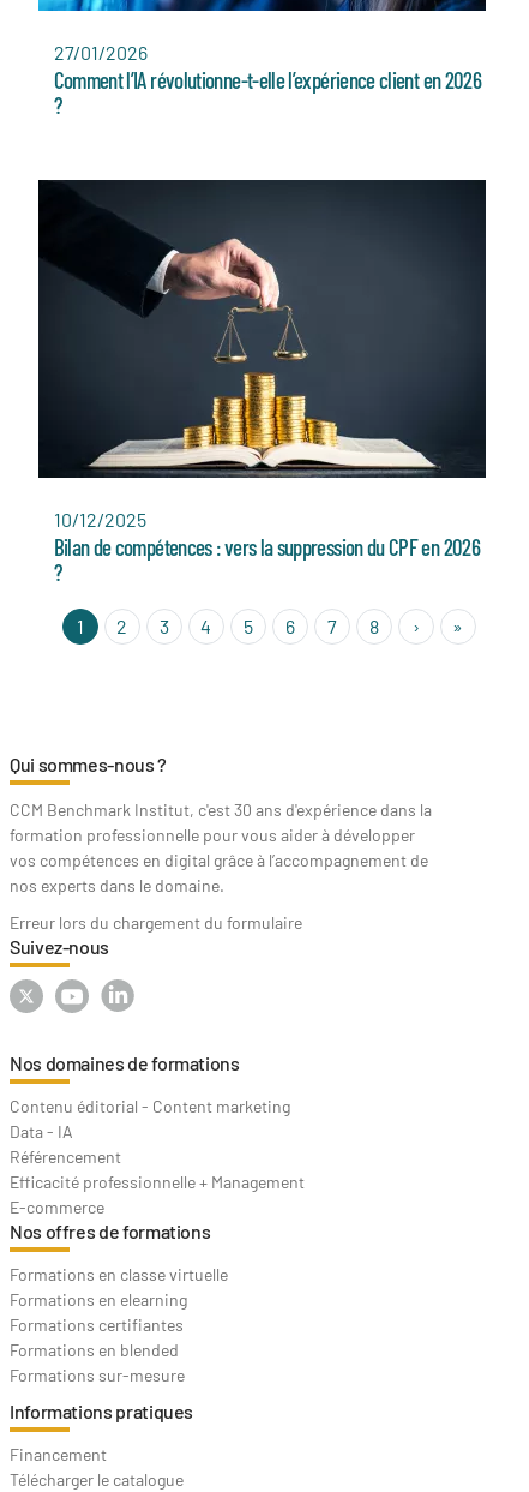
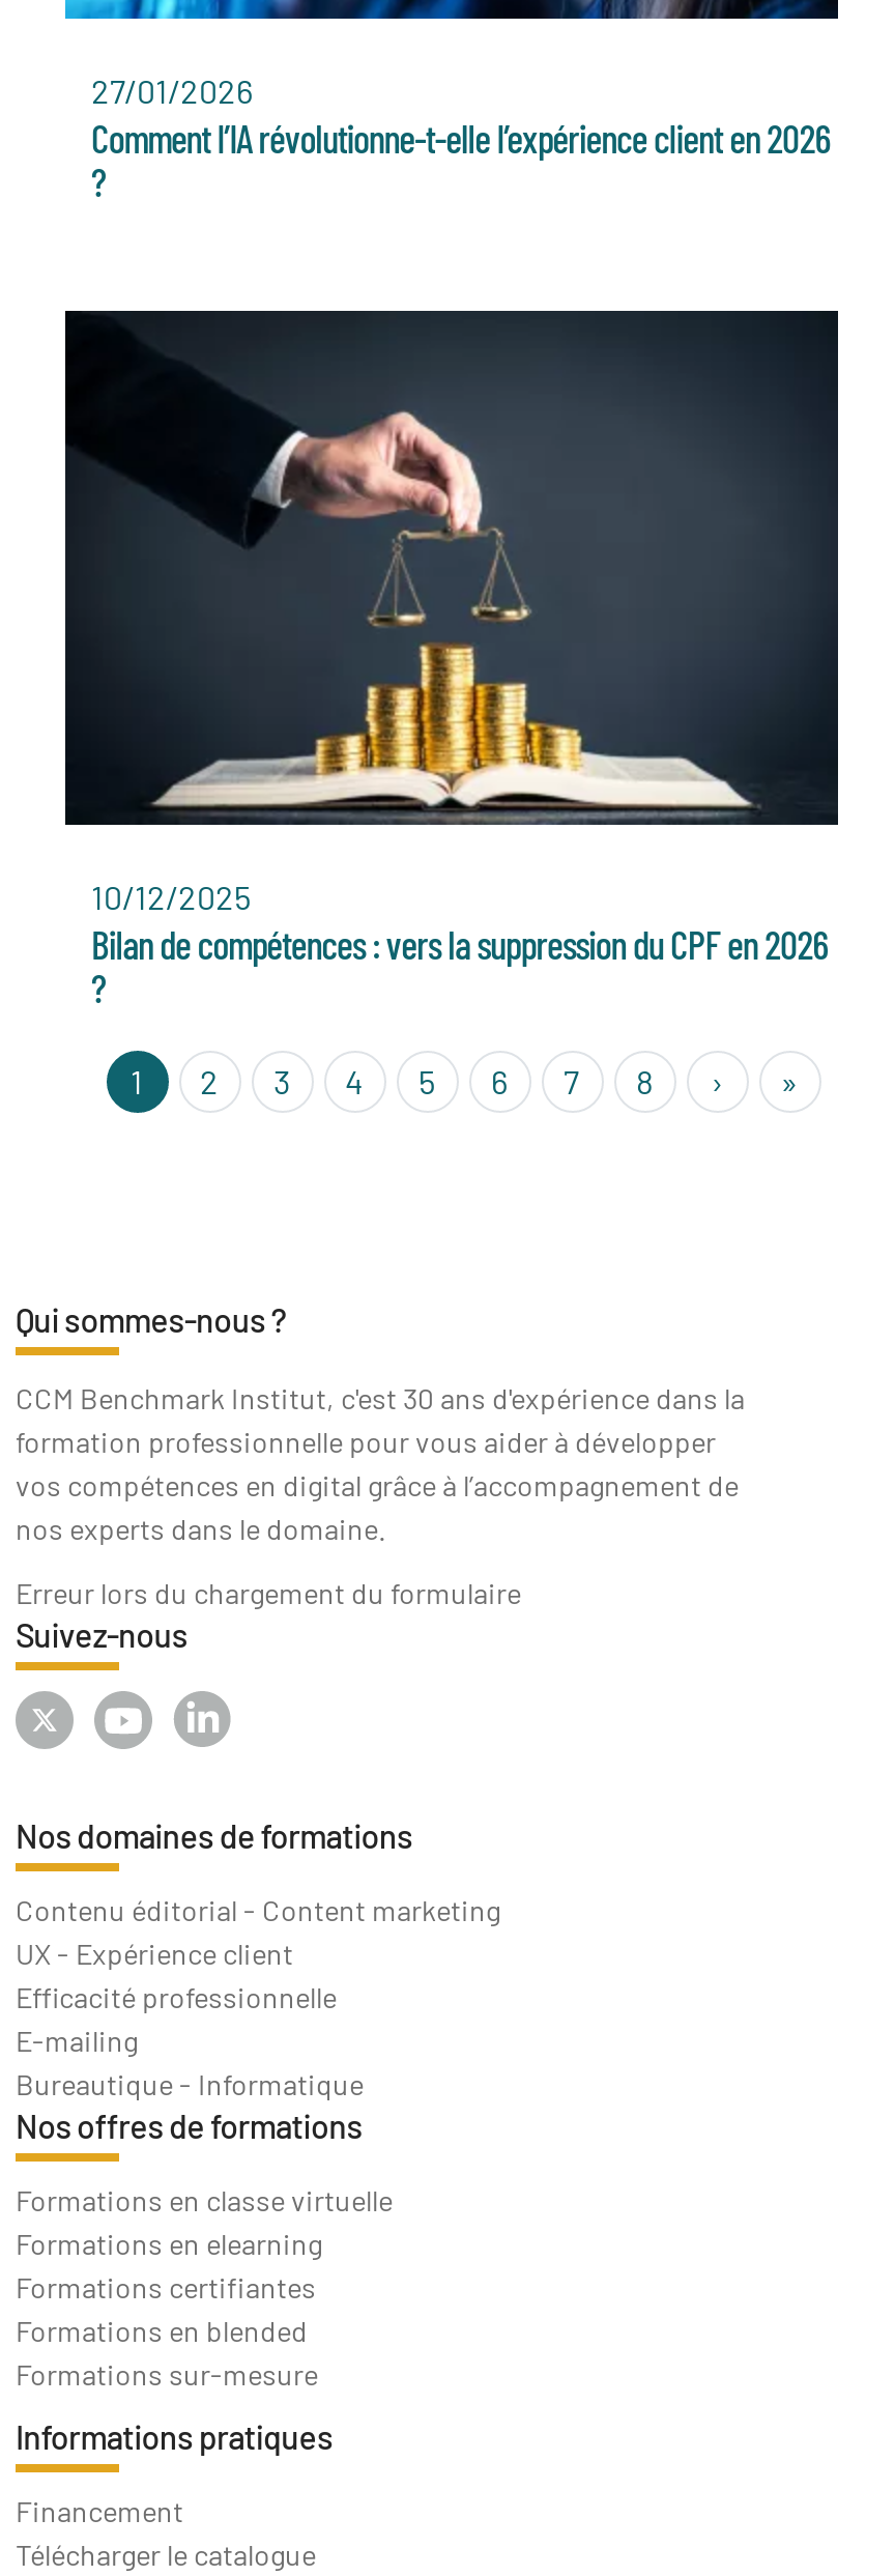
- Data - IA
- Référencement
- Efficacité professionnelle + Management
- E-commerce
+ UX - Expérience client
+ Efficacité professionnelle
+ E-mailing
+ Bureautique - Informatique
